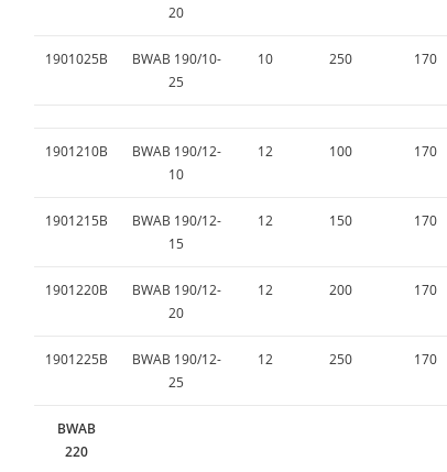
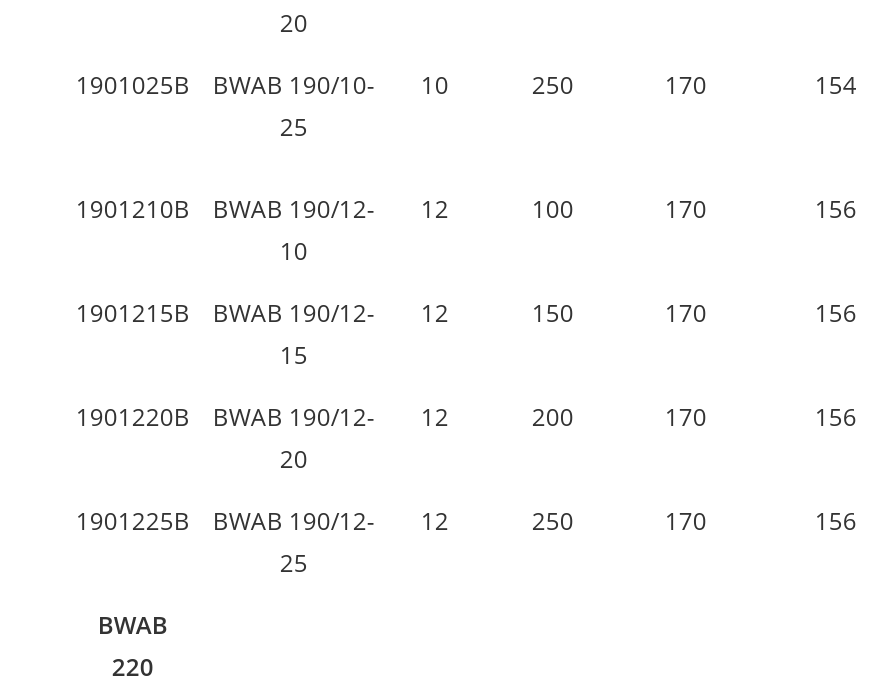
+ 154

+ 156

+ 156

+ 156

+ 156
